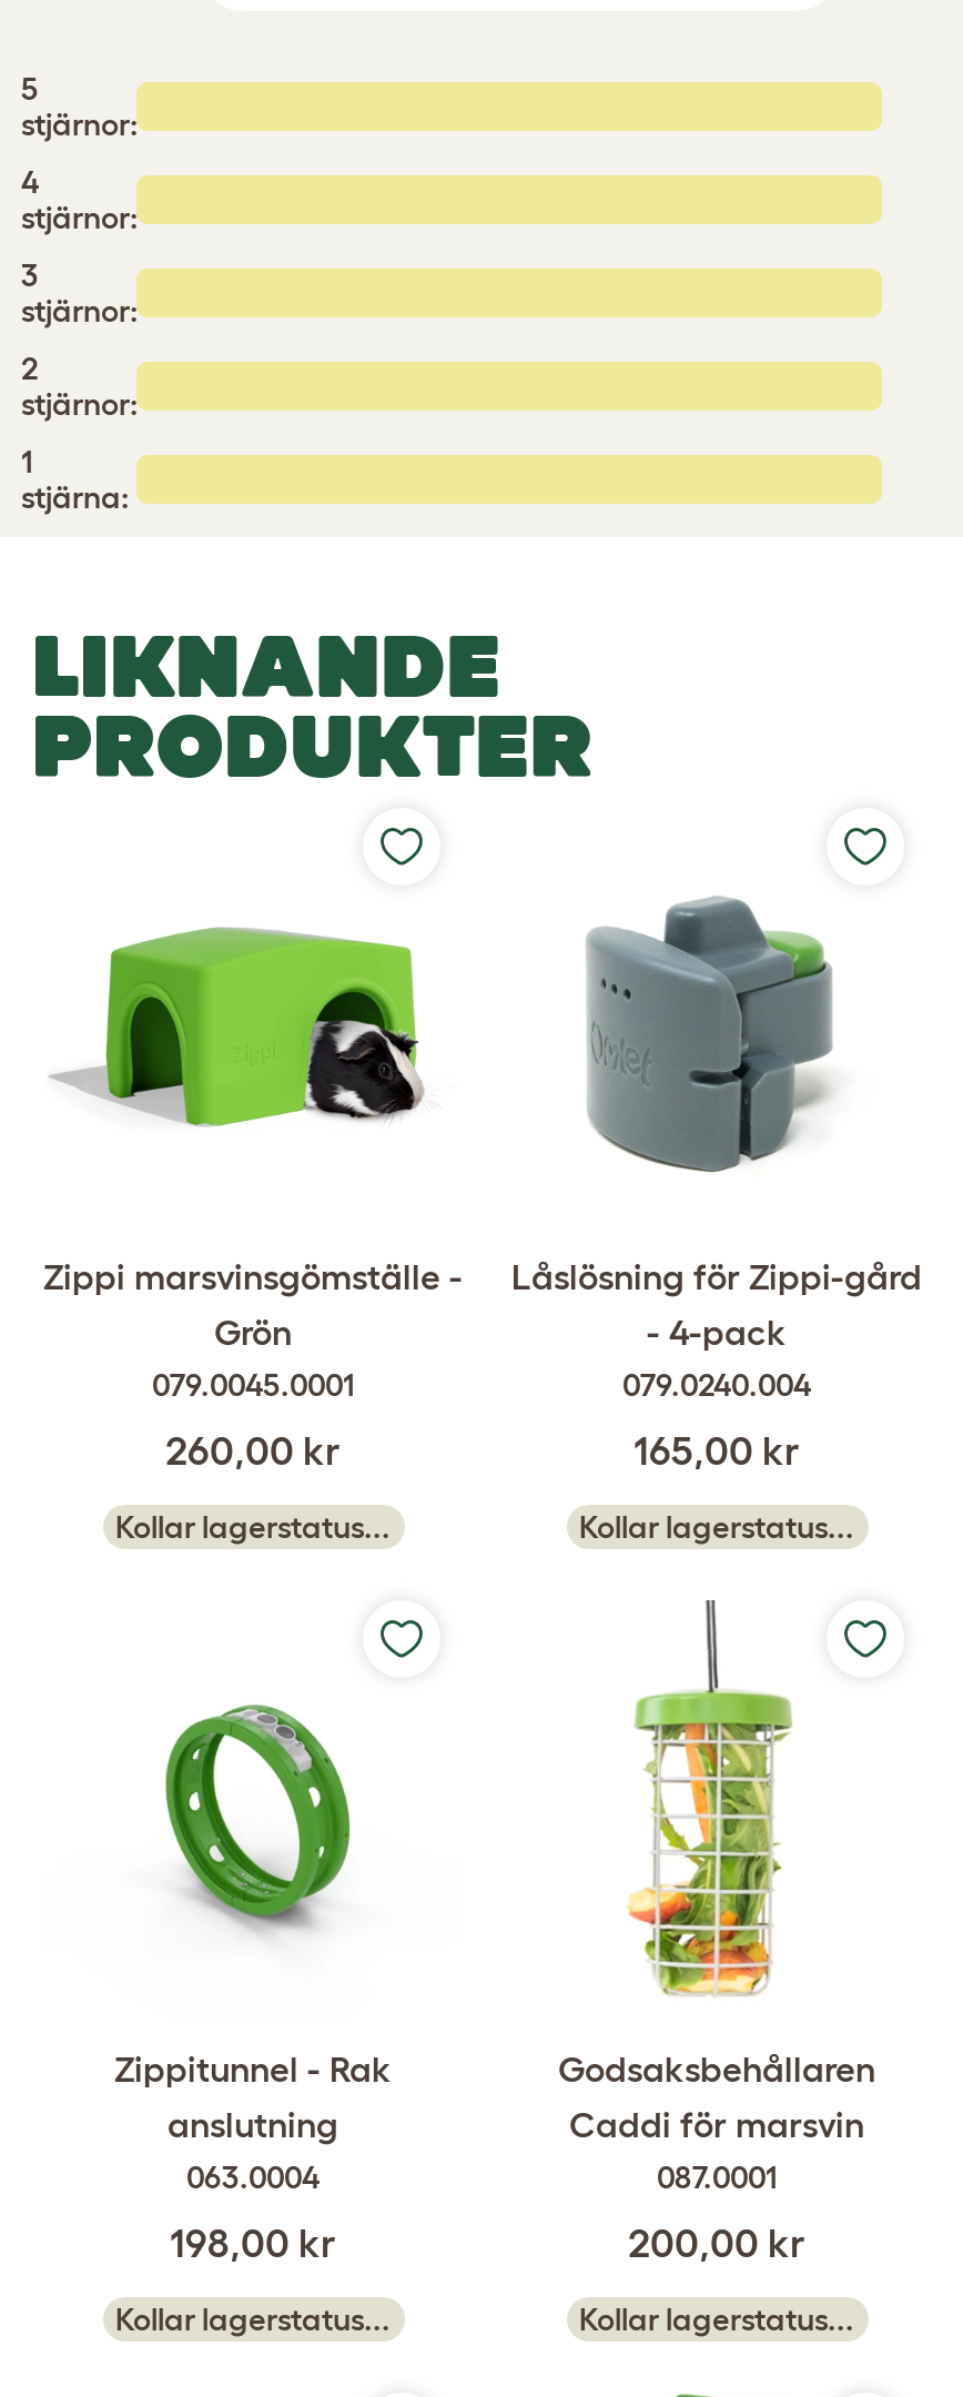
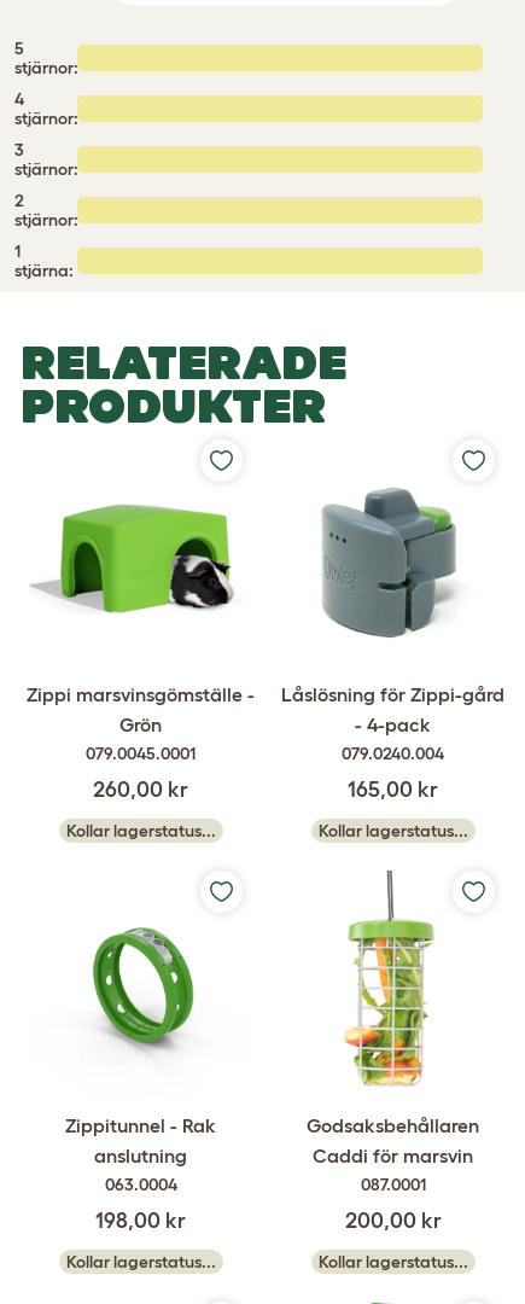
- LIKNANDE
+ RELATERADE
